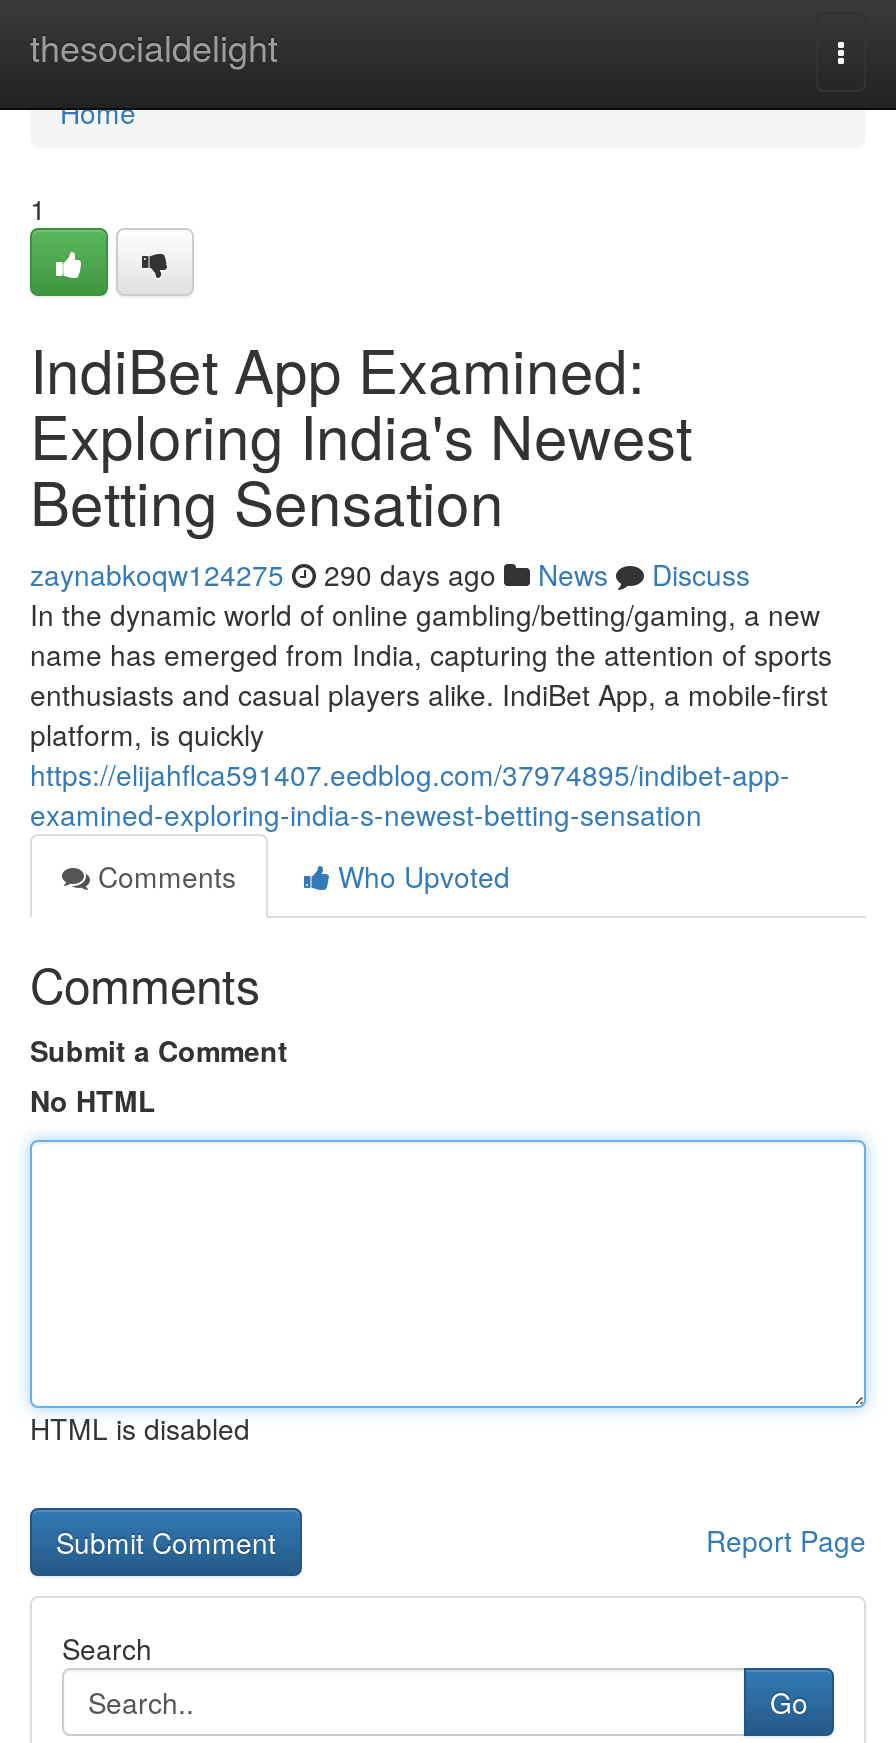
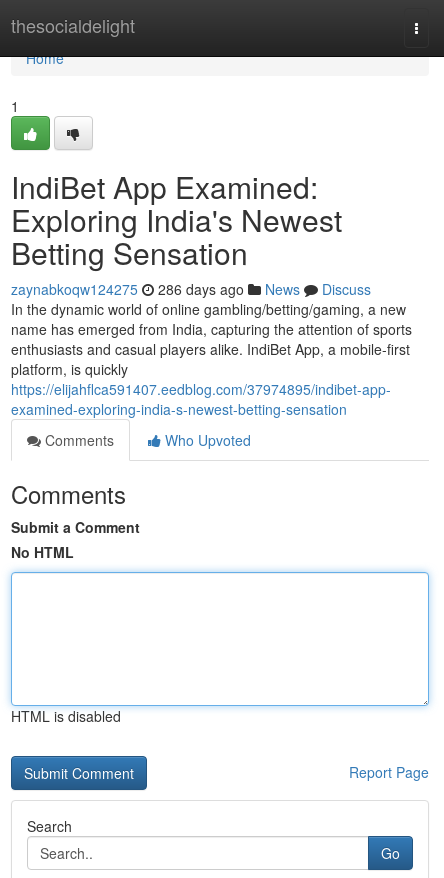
- zaynabkoqw124275 290 days ago News Discuss
+ zaynabkoqw124275 286 days ago News Discuss
